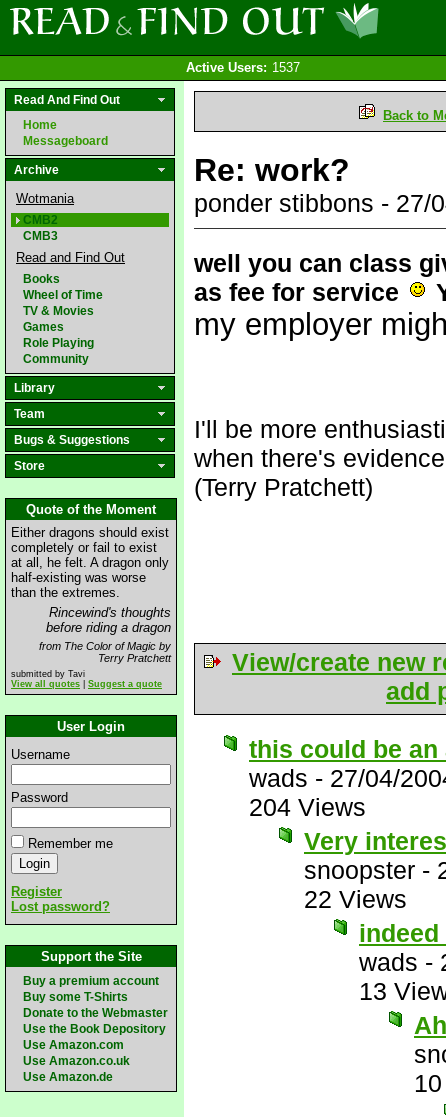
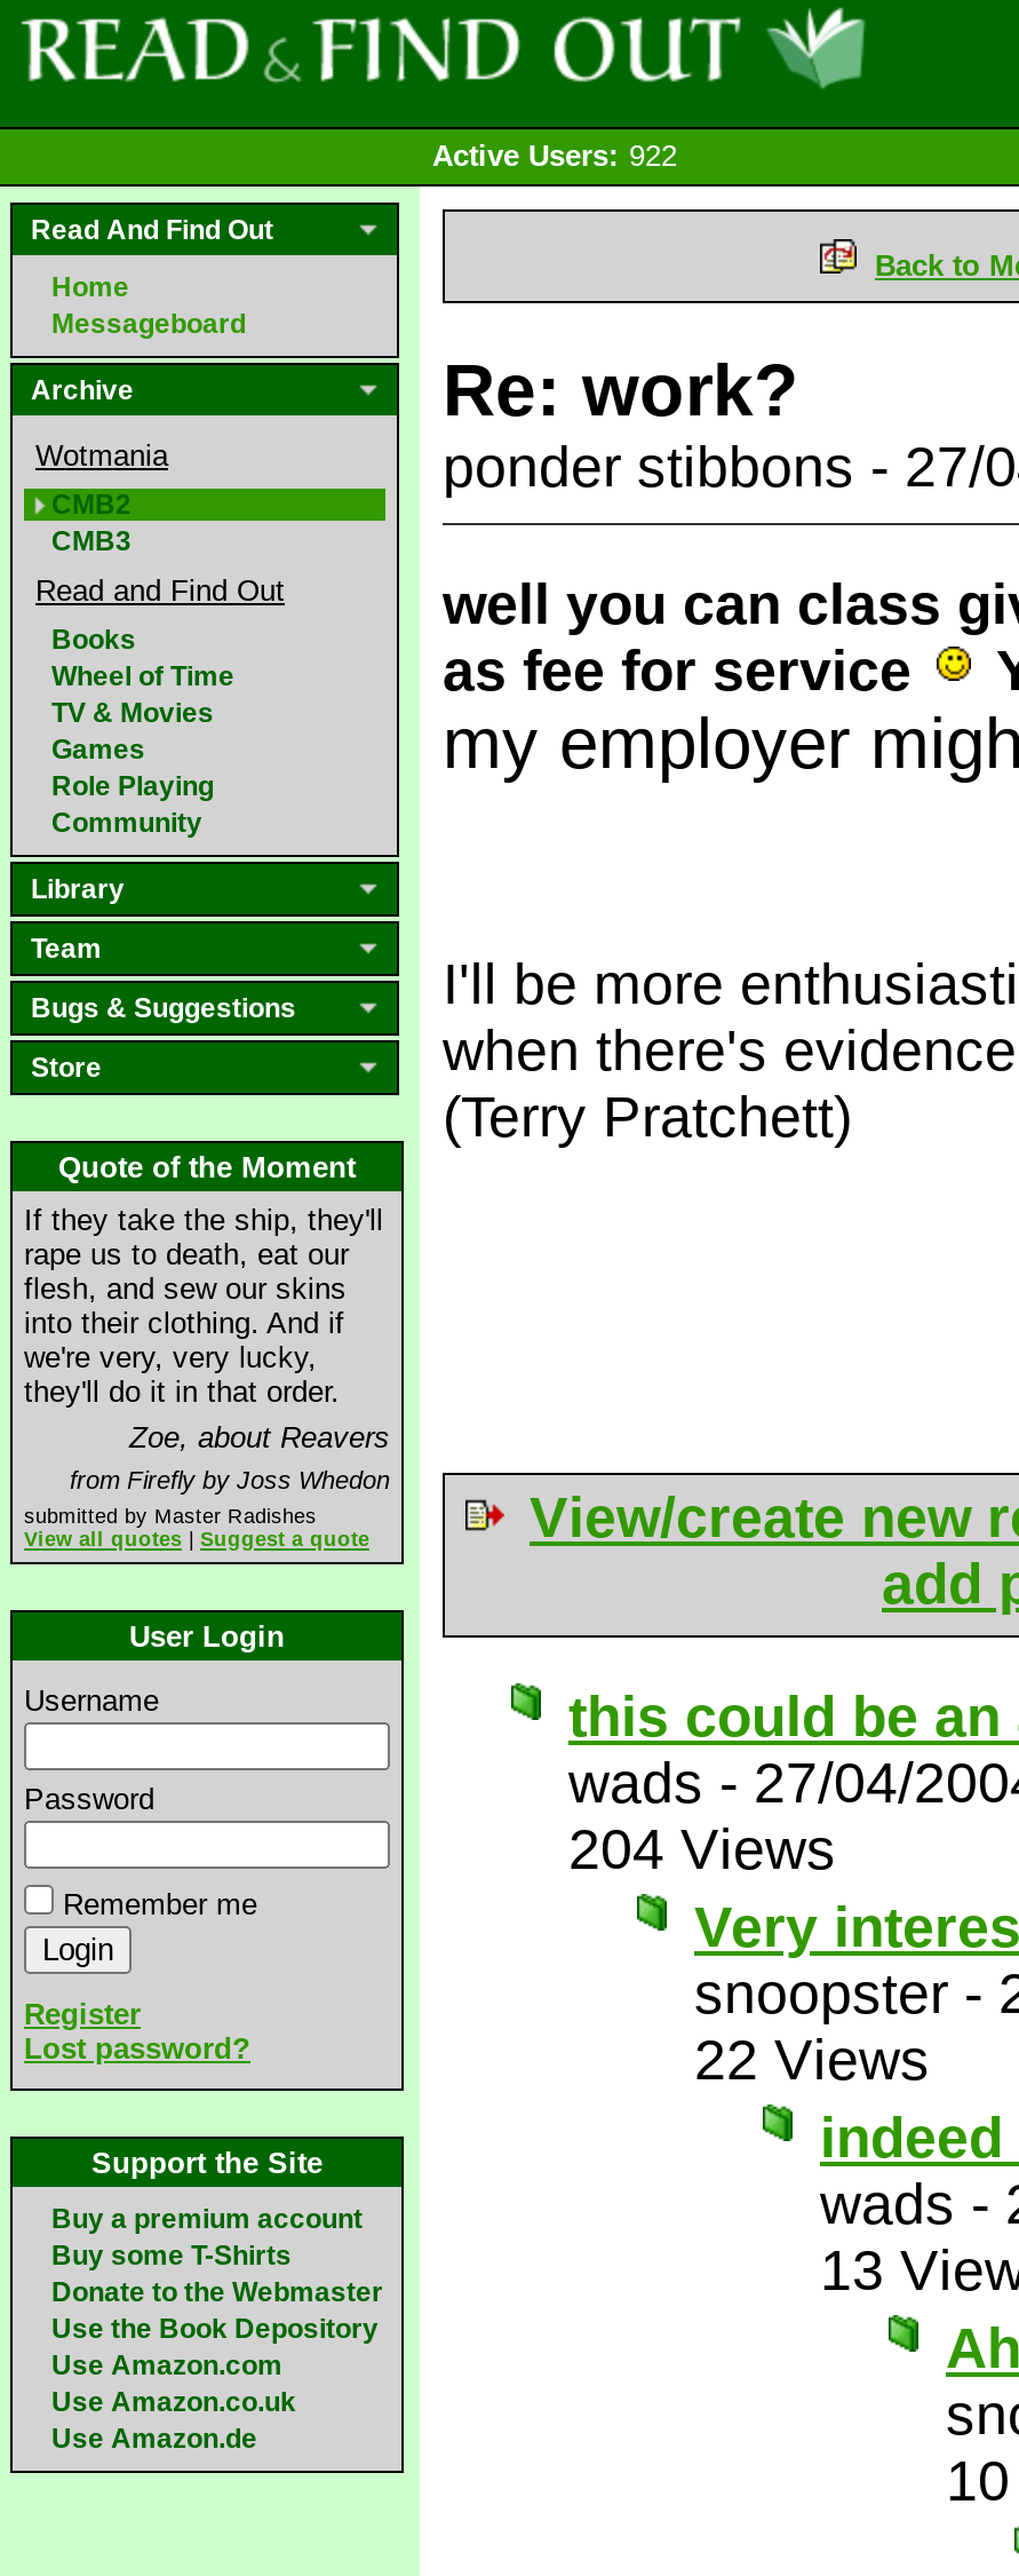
- Active Users: 1537
+ Active Users: 922

- Either dragons should exist
- completely or fail to exist
- at all, he felt. A dragon only
- half-existing was worse
- than the extremes.
- Rincewind's thoughts
- before riding a dragon
- from The Color of Magic by
- Terry Pratchett
- submitted by Tavi
+ If they take the ship, they'll
+ rape us to death, eat our
+ flesh, and sew our skins
+ into their clothing. And if
+ we're very, very lucky,
+ they'll do it in that order.
+ Zoe, about Reavers
+ from Firefly by Joss Whedon
+ submitted by Master Radishes
